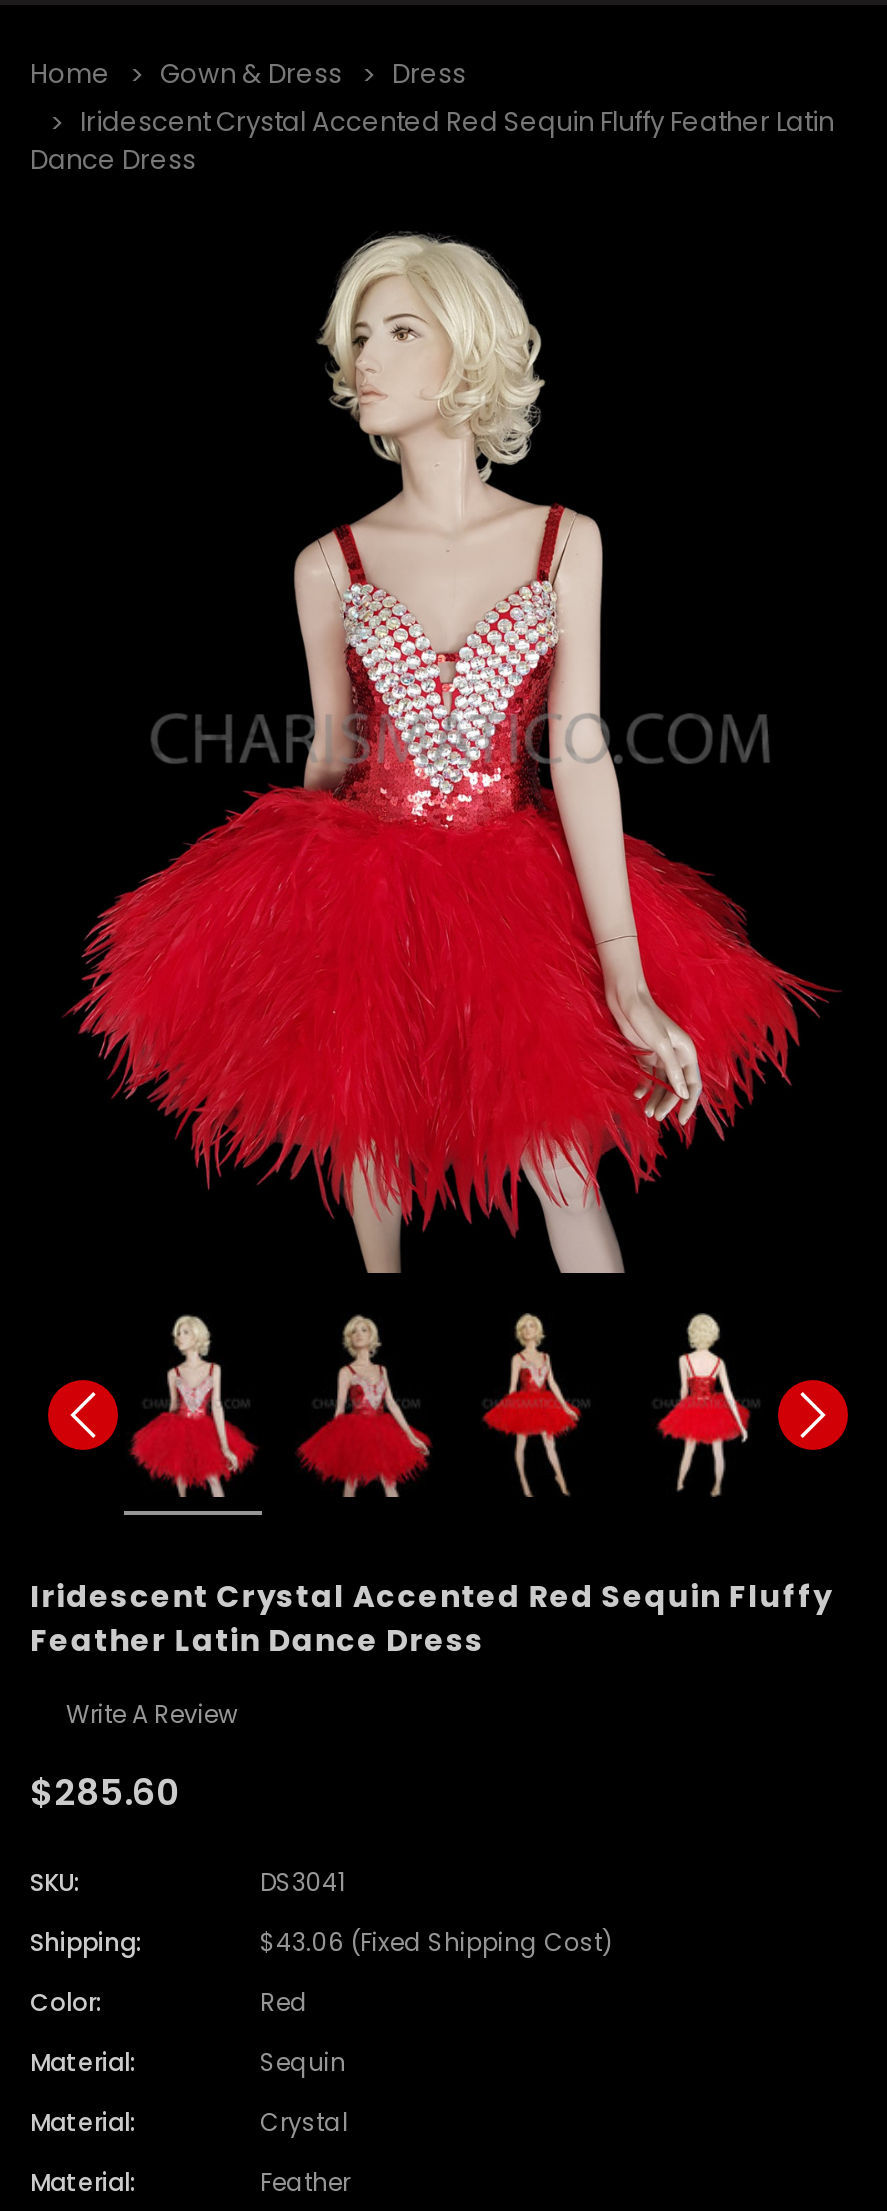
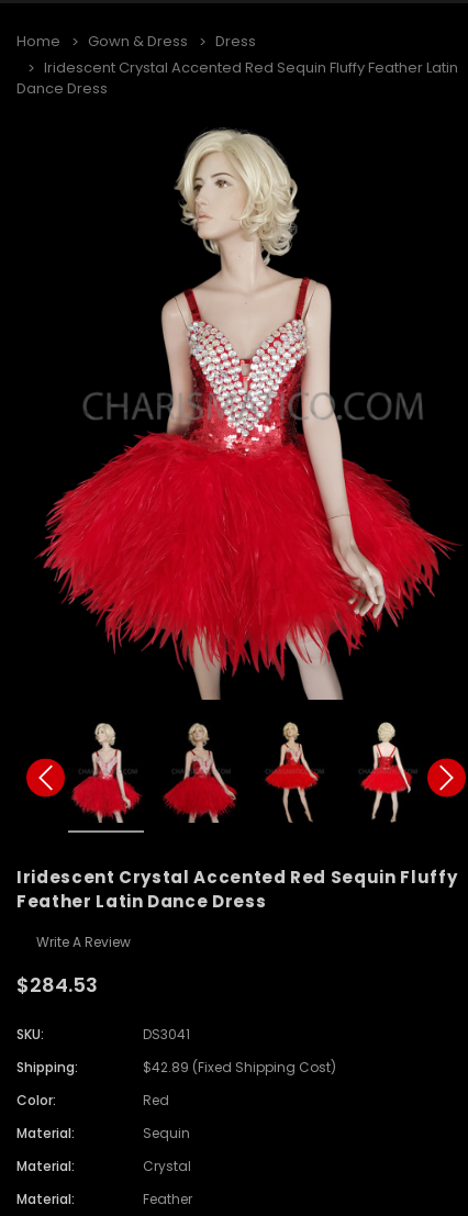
- $285.60
+ $284.53

- $43.06 (Fixed Shipping Cost)
+ $42.89 (Fixed Shipping Cost)
